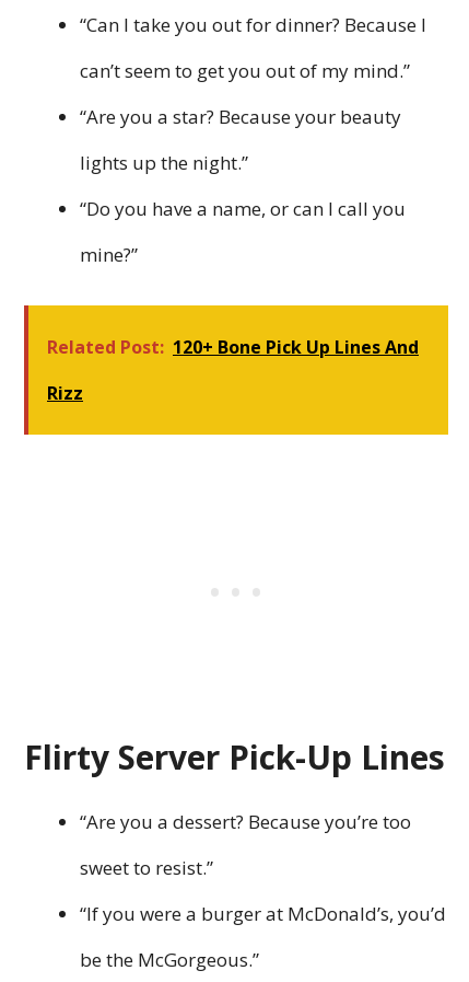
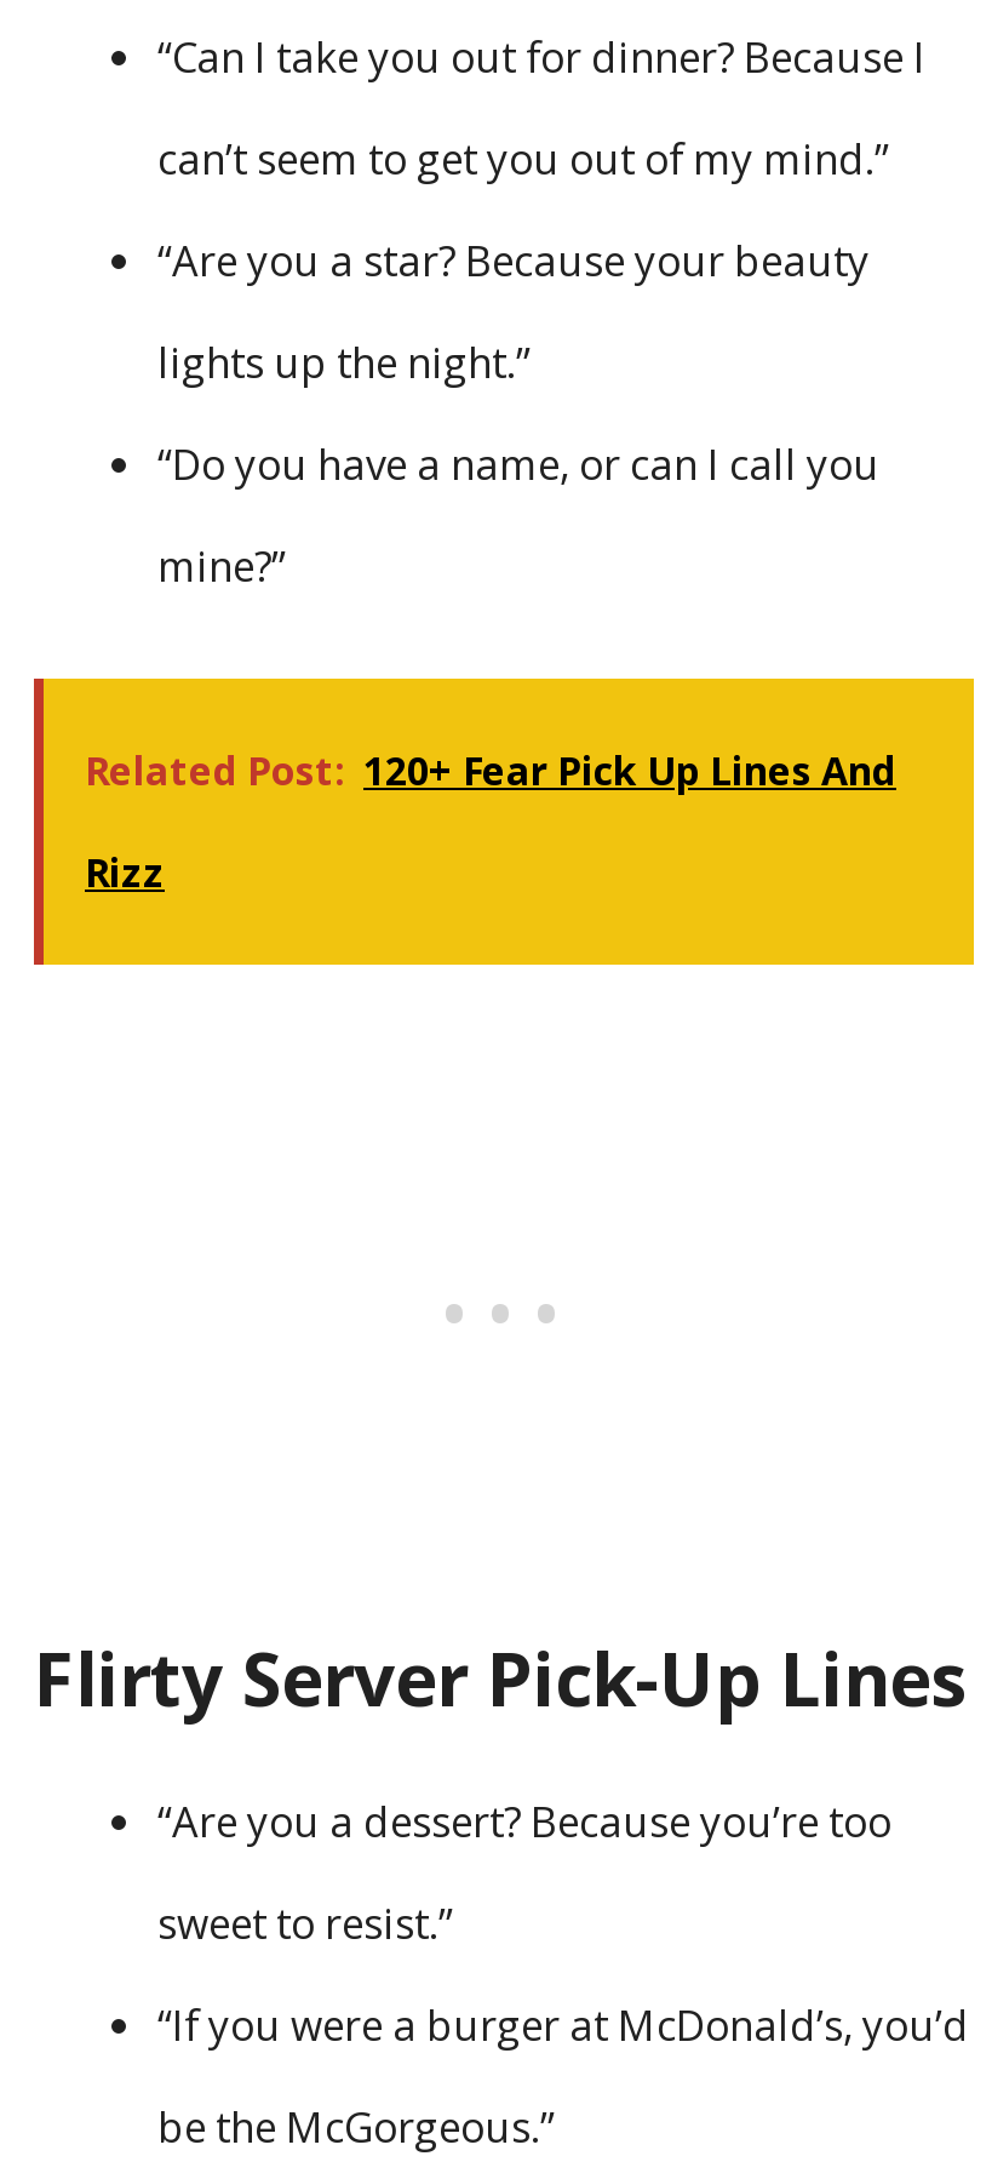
- Related Post: 120+ Bone Pick Up Lines And
+ Related Post: 120+ Fear Pick Up Lines And
